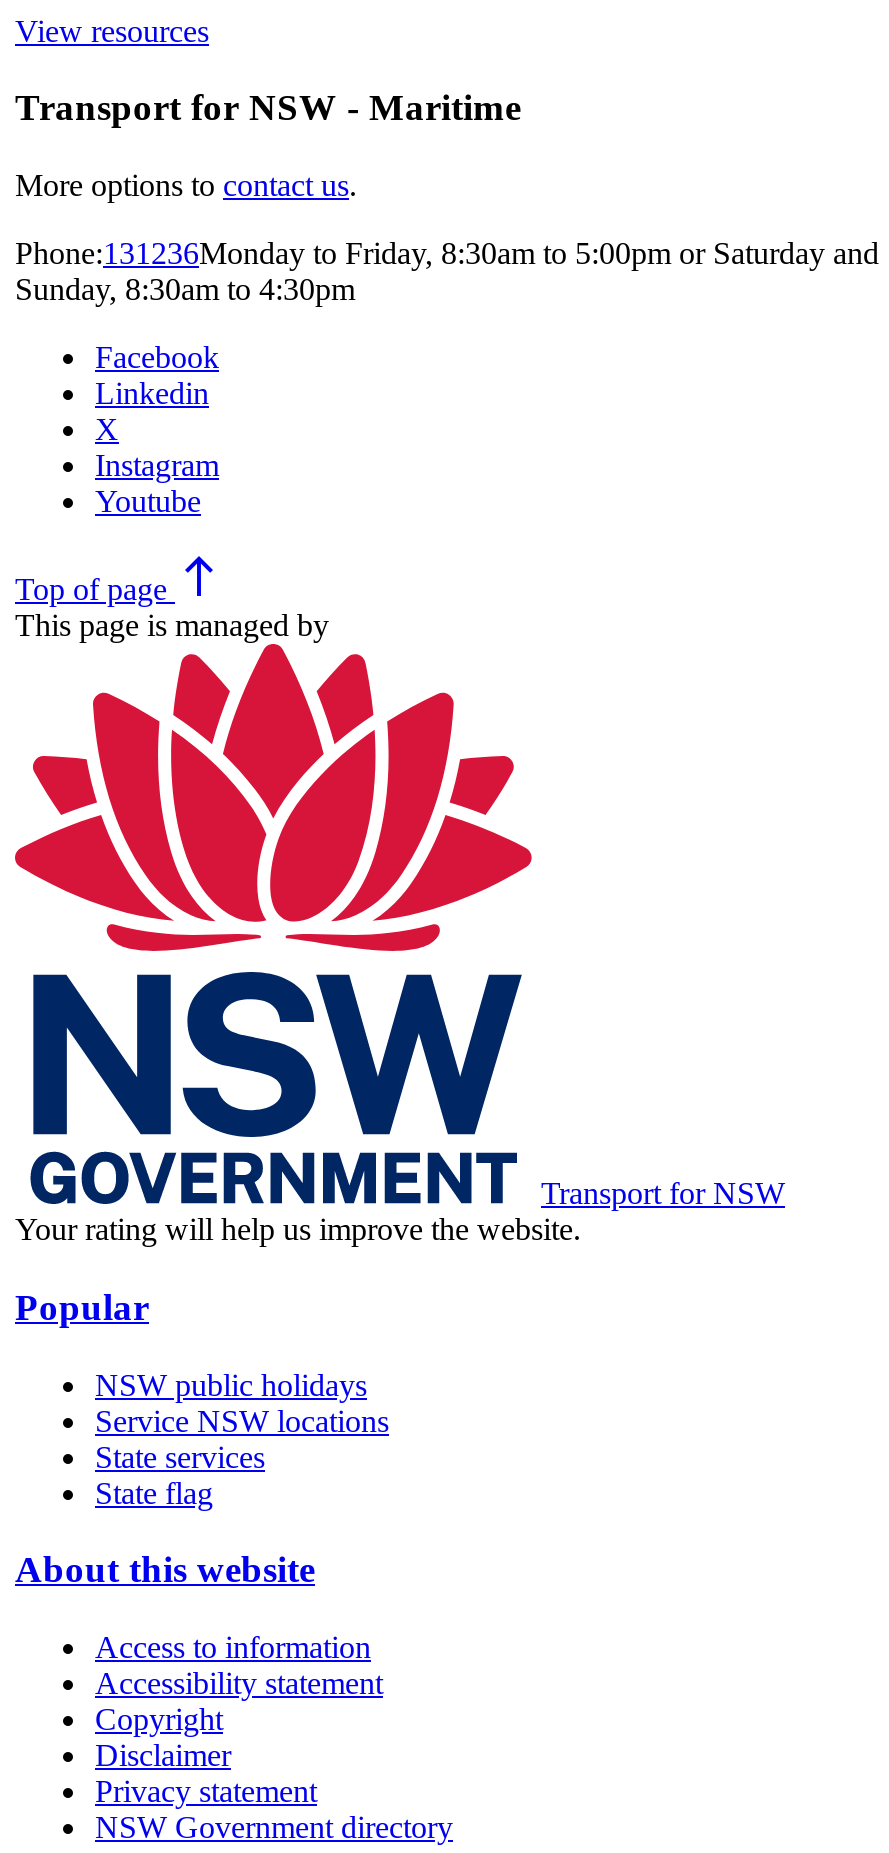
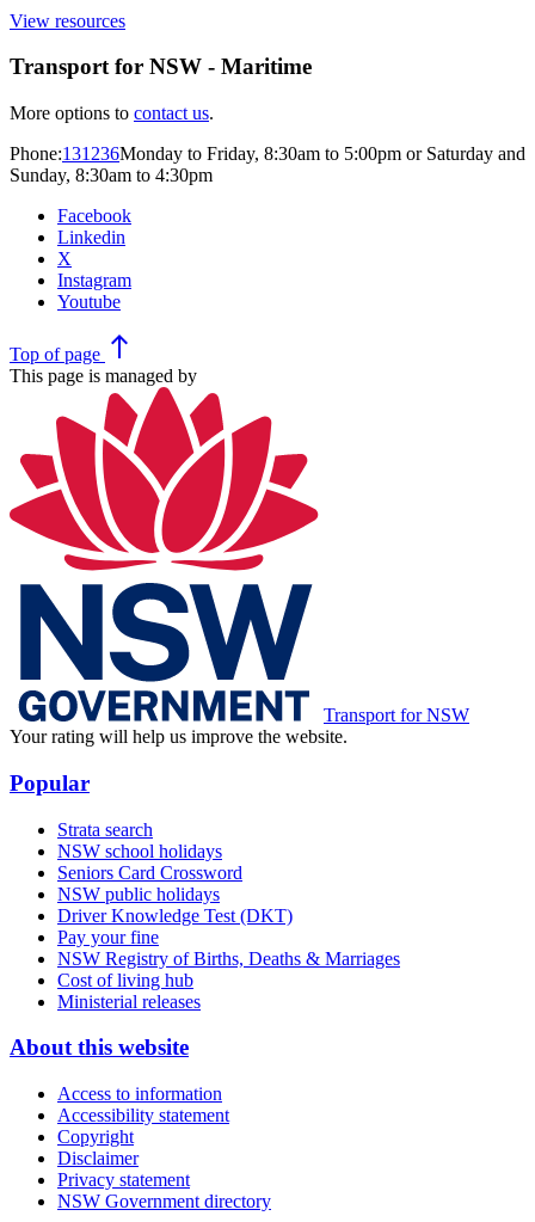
+ Strata search
+ NSW school holidays
+ Seniors Card Crossword

- Service NSW locations
- State services
- State flag
+ Driver Knowledge Test (DKT)
+ Pay your fine
+ NSW Registry of Births, Deaths & Marriages
+ Cost of living hub
+ Ministerial releases
